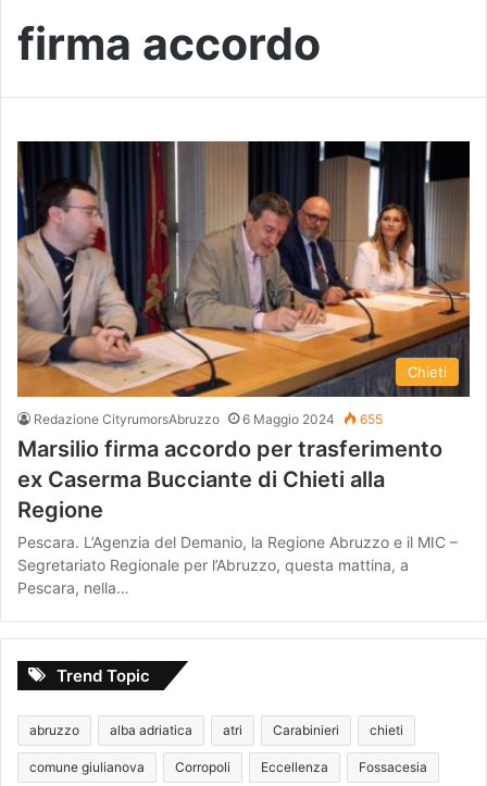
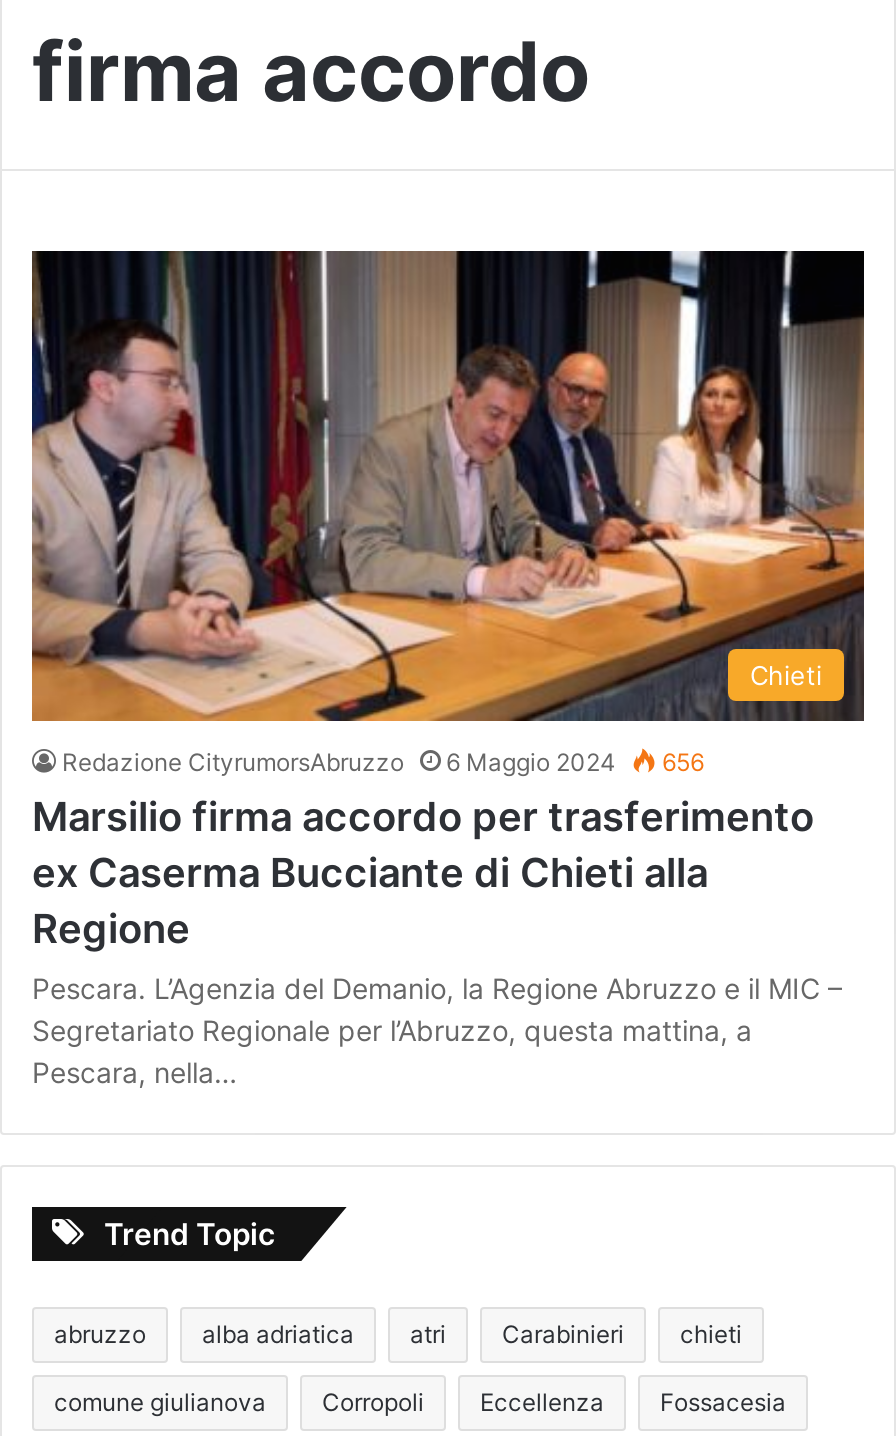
- Redazione CityrumorsAbruzzo 6 Maggio 2024 655
+ Redazione CityrumorsAbruzzo 6 Maggio 2024 656
